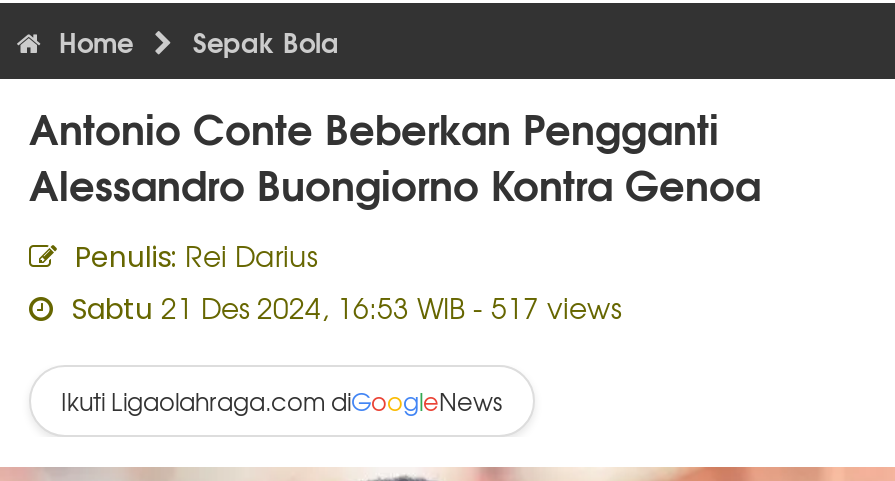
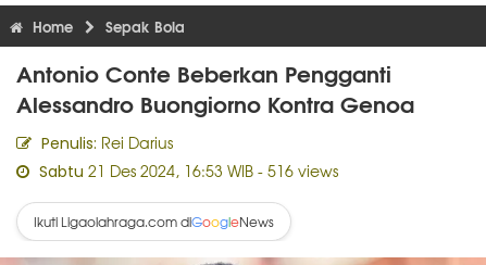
- Sabtu 21 Des 2024, 16:53 WIB - 517 views
+ Sabtu 21 Des 2024, 16:53 WIB - 516 views
